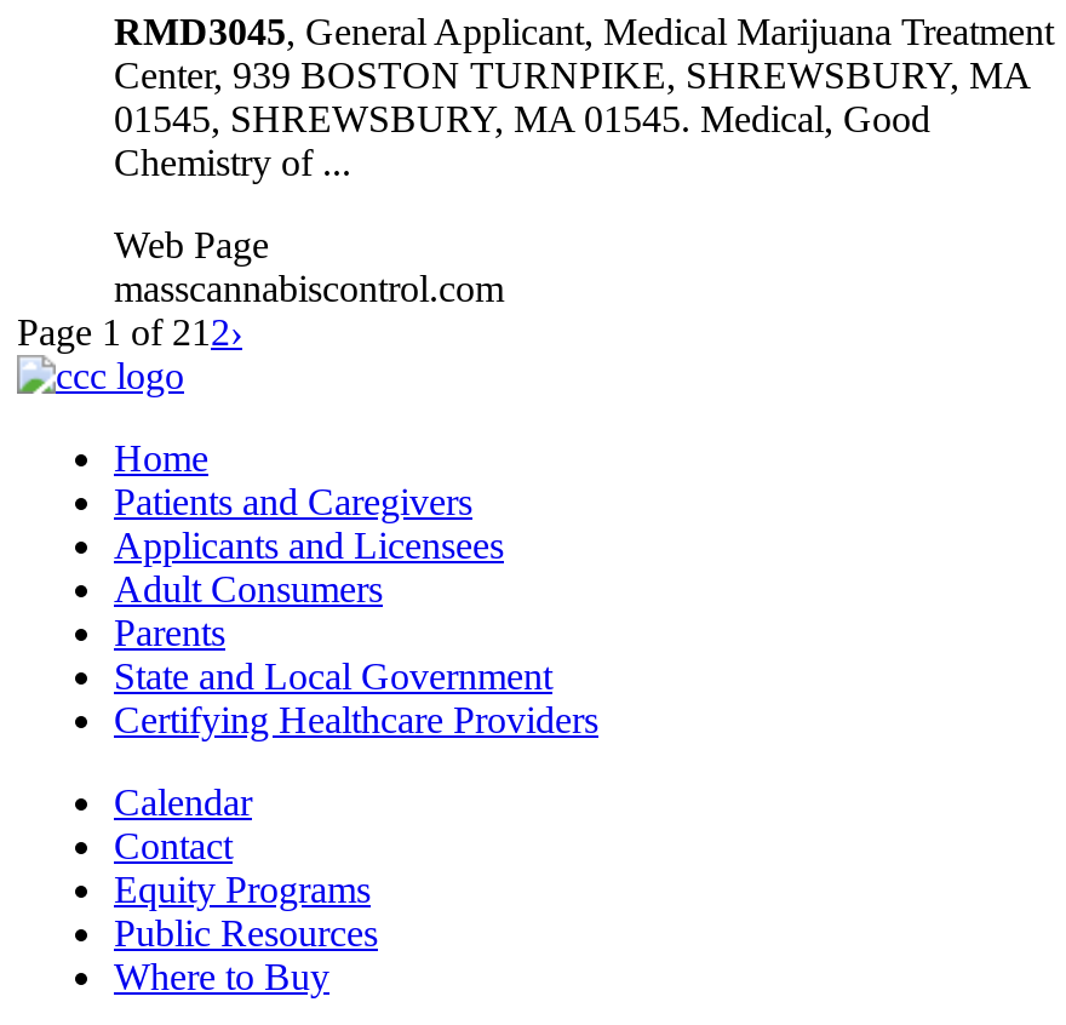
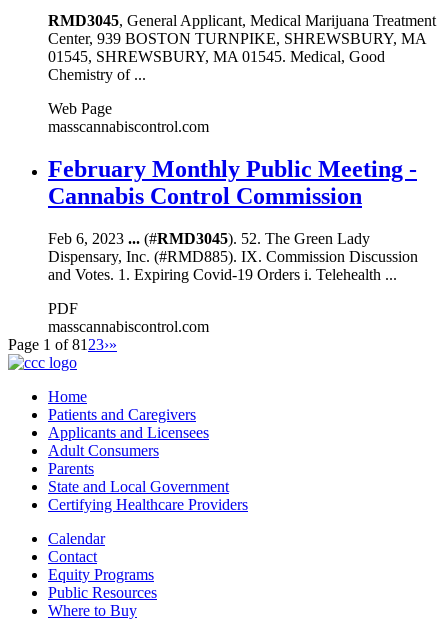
- Page 1 of 21 2›
+ February Monthly Public Meeting -
+ Cannabis Control Commission
+ Feb 6, 2023... (#RMD3045). 52. The Green Lady
+ Dispensary, Inc. (#RMD885). IX. Commission Discussion
+ and Votes. 1. Expiring Covid-19 Orders i. Telehealth ...
+ PDF
+ masscannabiscontrol.com
+ Page 1 of 8 1 23›»
